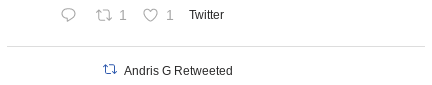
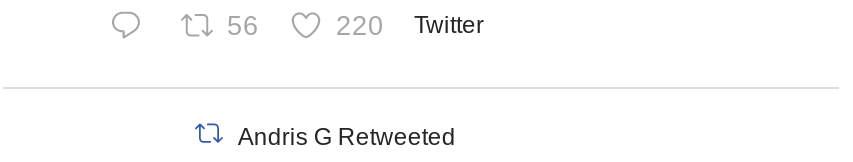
- 1
- 1
+ 56
+ 220
